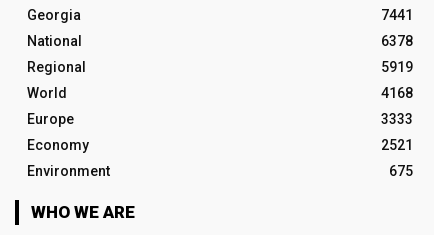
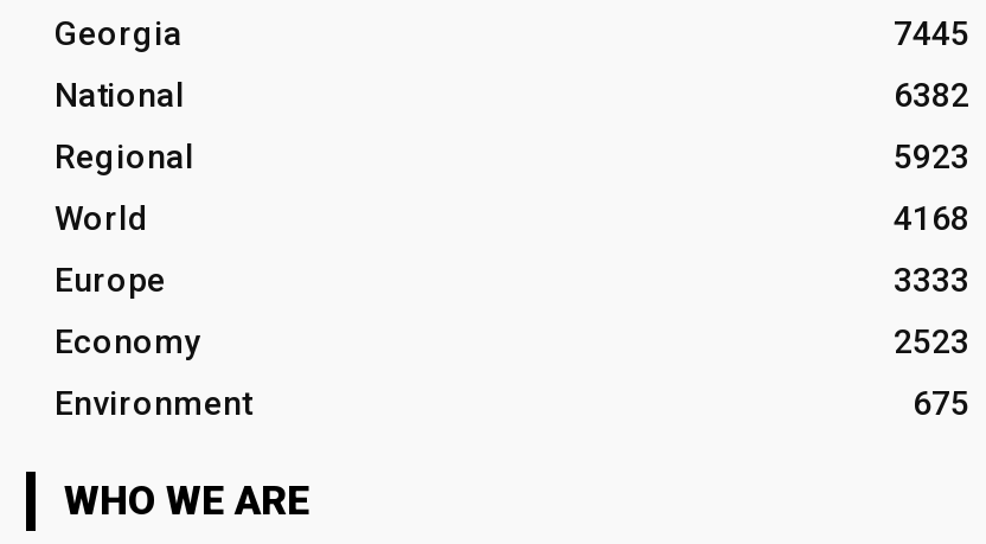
- 7441
+ 7445

- 6378
+ 6382

- 5919
+ 5923

- 2521
+ 2523
